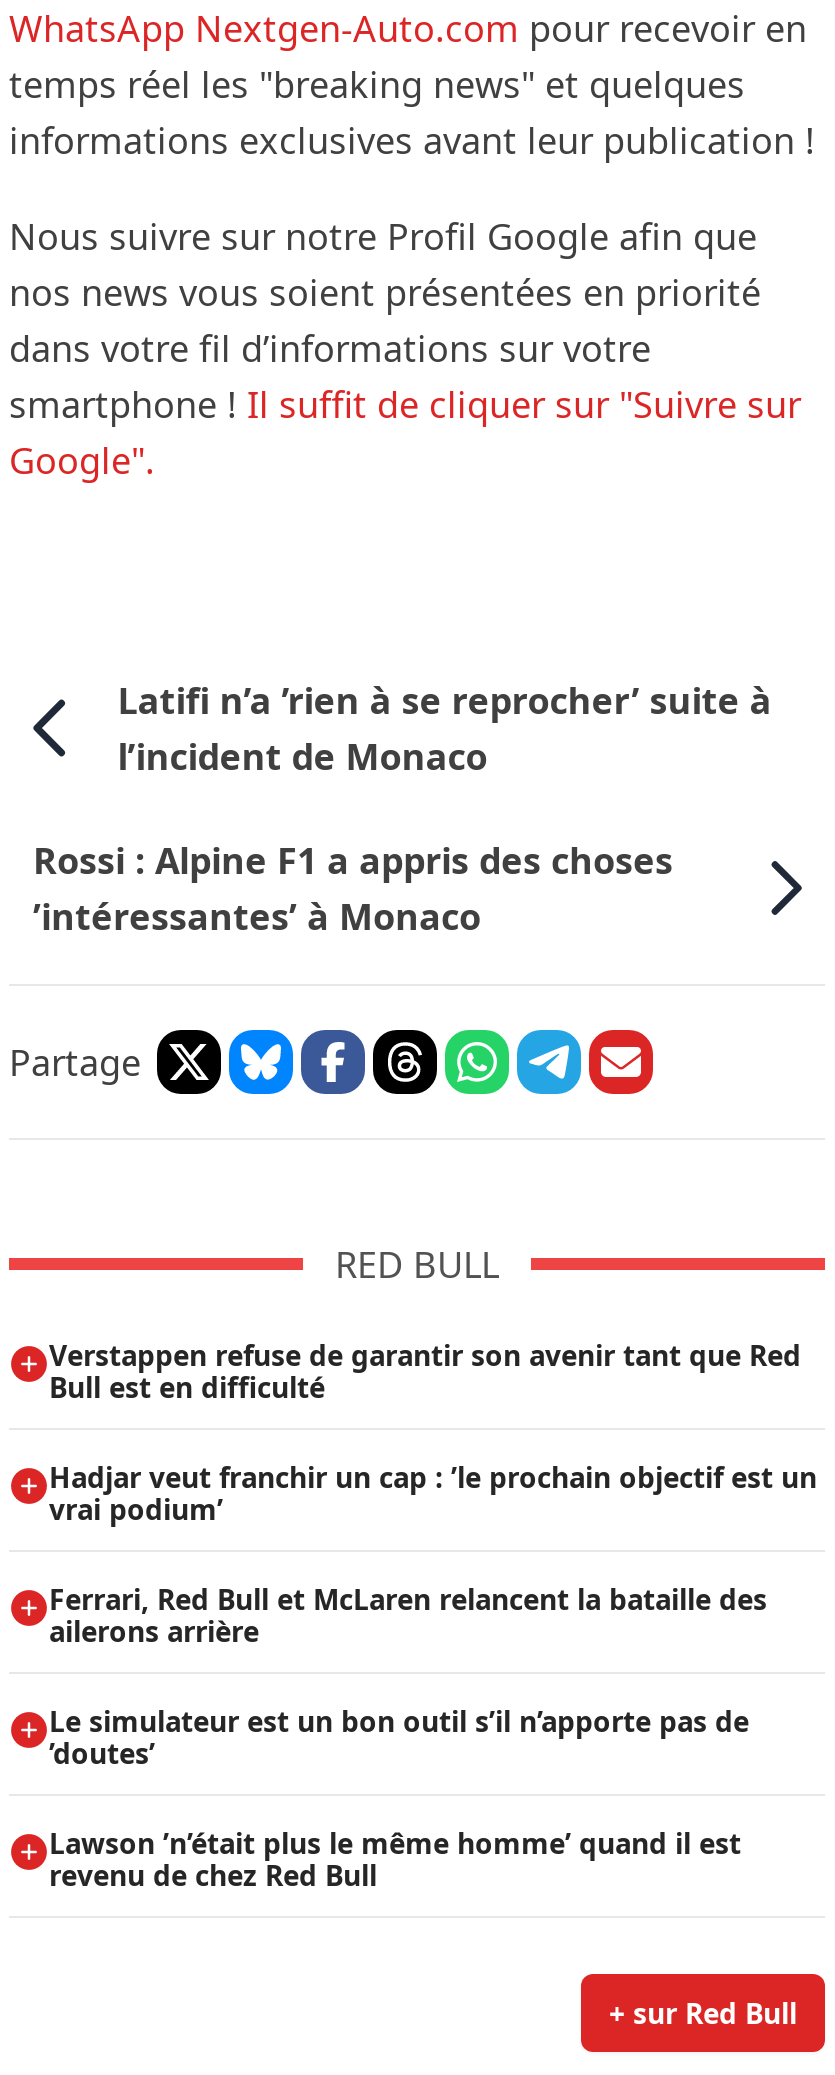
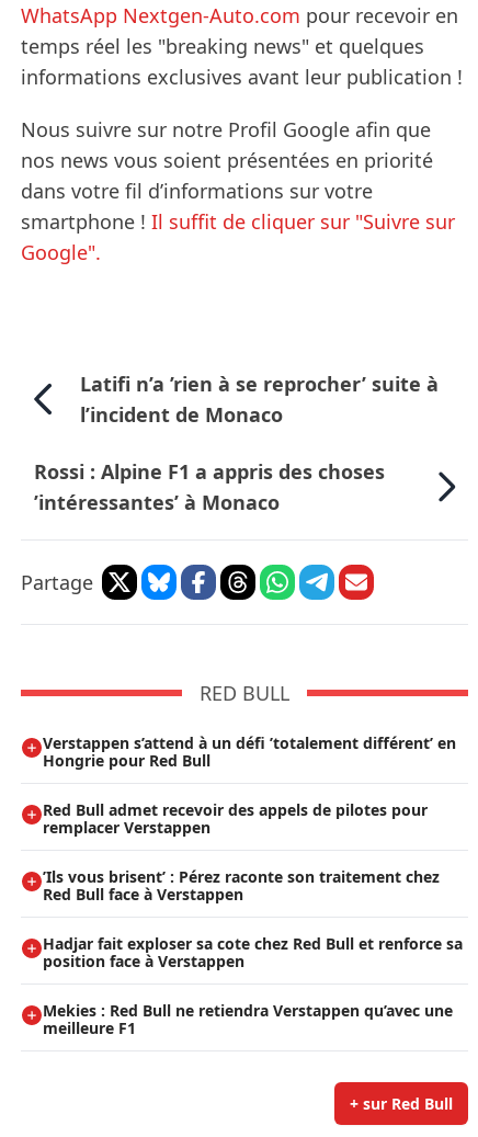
- Verstappen refuse de garantir son avenir tant que Red
- Bull est en difficulté
+ Verstappen s’attend à un défi ’totalement différent’ en
+ Hongrie pour Red Bull

- Hadjar veut franchir un cap : ’le prochain objectif est un
- vrai podium’
+ Red Bull admet recevoir des appels de pilotes pour
+ remplacer Verstappen

- Ferrari, Red Bull et McLaren relancent la bataille des
- ailerons arrière
+ ’Ils vous brisent’ : Pérez raconte son traitement chez
+ Red Bull face à Verstappen

- Le simulateur est un bon outil s’il n’apporte pas de
- ’doutes’
+ Hadjar fait exploser sa cote chez Red Bull et renforce sa
+ position face à Verstappen

- Lawson ’n’était plus le même homme’ quand il est
- revenu de chez Red Bull
+ Mekies : Red Bull ne retiendra Verstappen qu’avec une
+ meilleure F1
